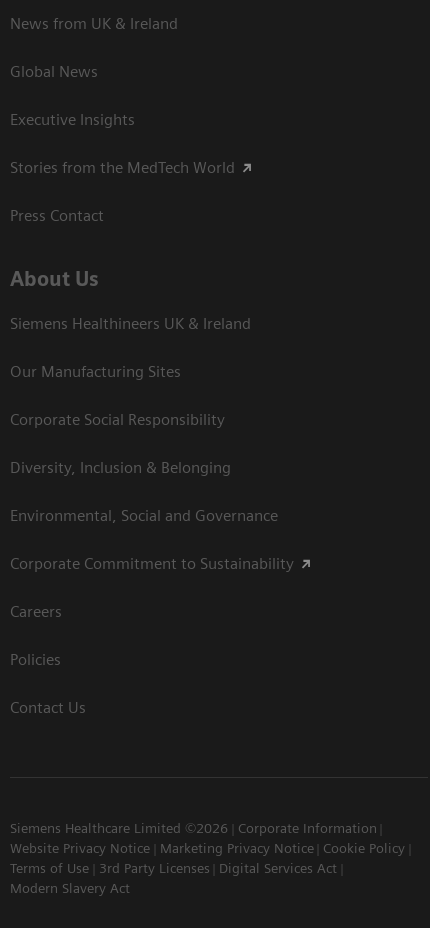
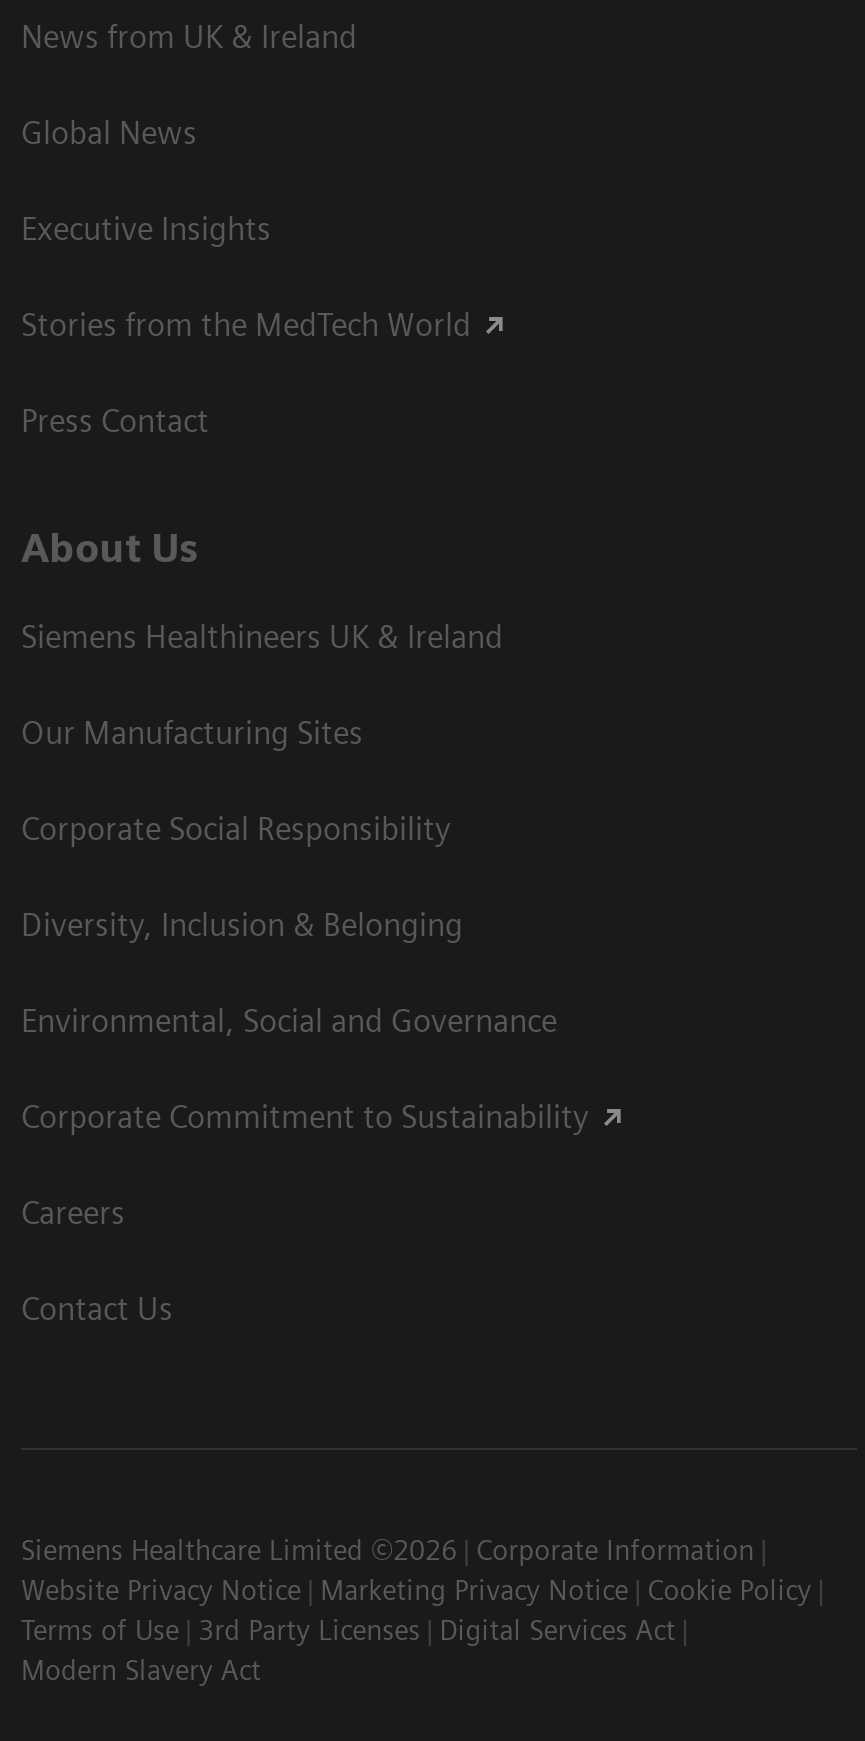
- Policies
